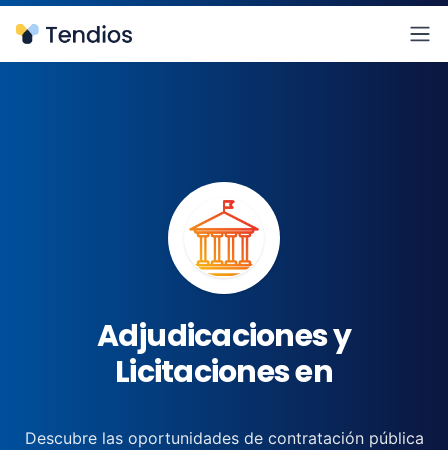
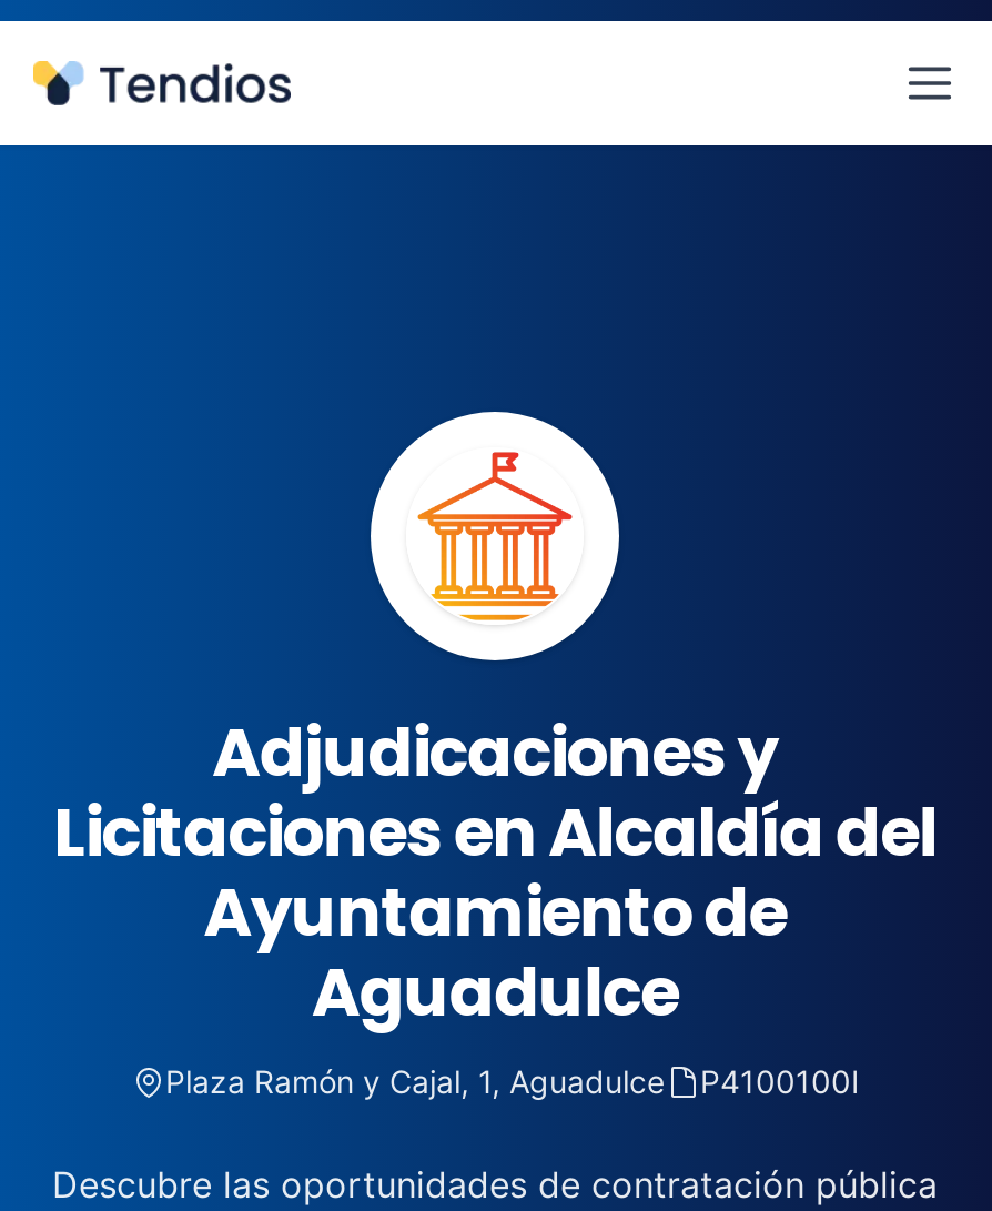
- Licitaciones en
+ Licitaciones en Alcaldía del
+ Ayuntamiento de
+ Aguadulce
+ Plaza Ramón y Cajal, 1, Aguadulce
+ P4100100I
